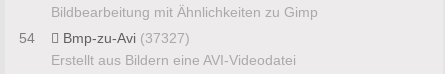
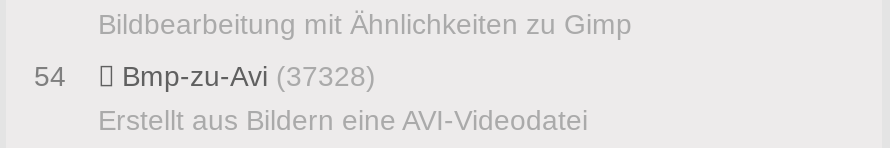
- 54 Bmp-zu-Avi (37327)
+ 54 Bmp-zu-Avi (37328)
